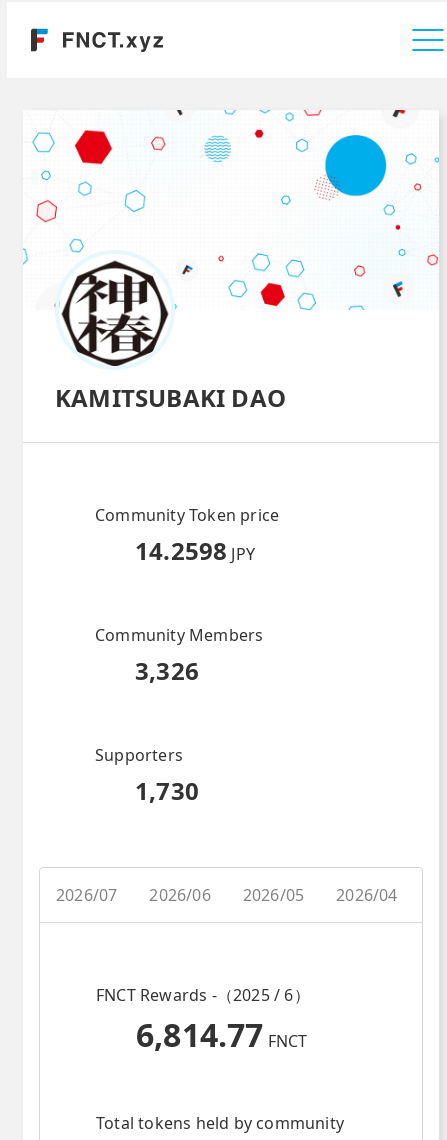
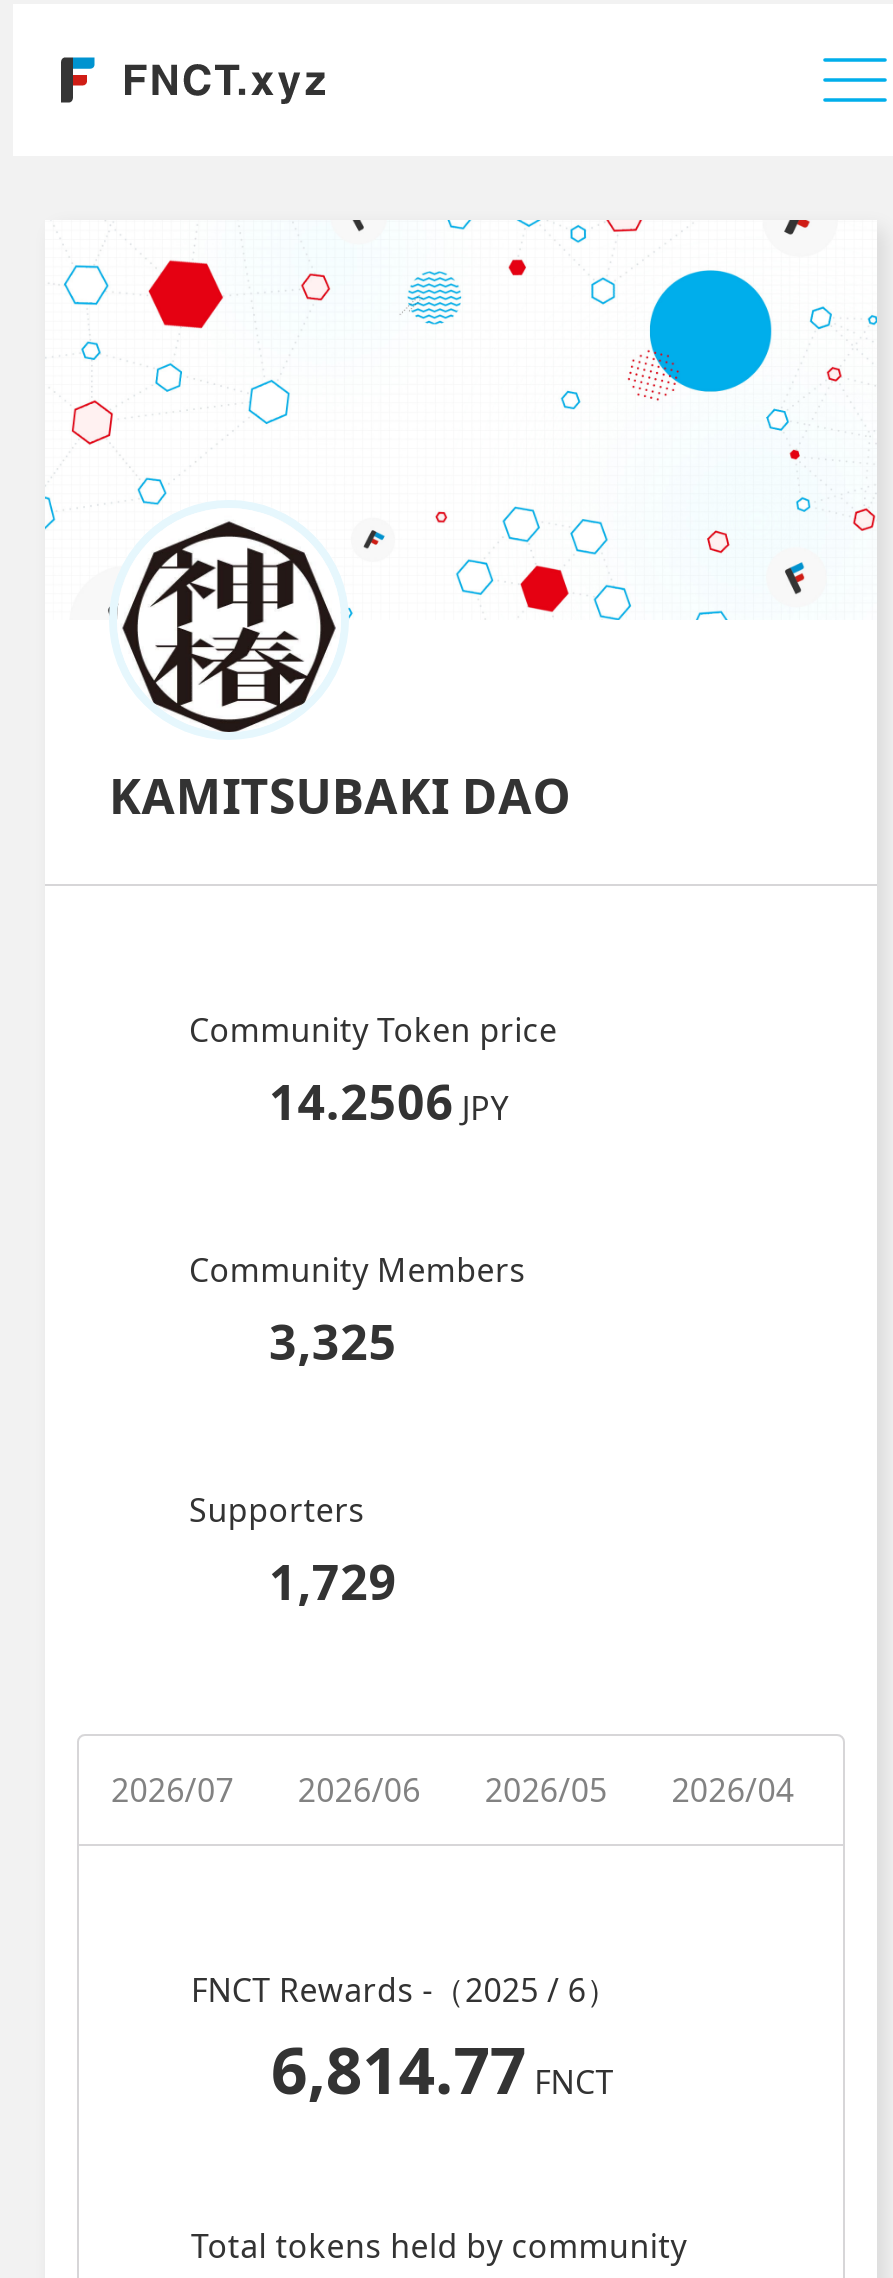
- 14.2598 JPY
+ 14.2506 JPY

- 3,326
+ 3,325

- 1,730
+ 1,729
